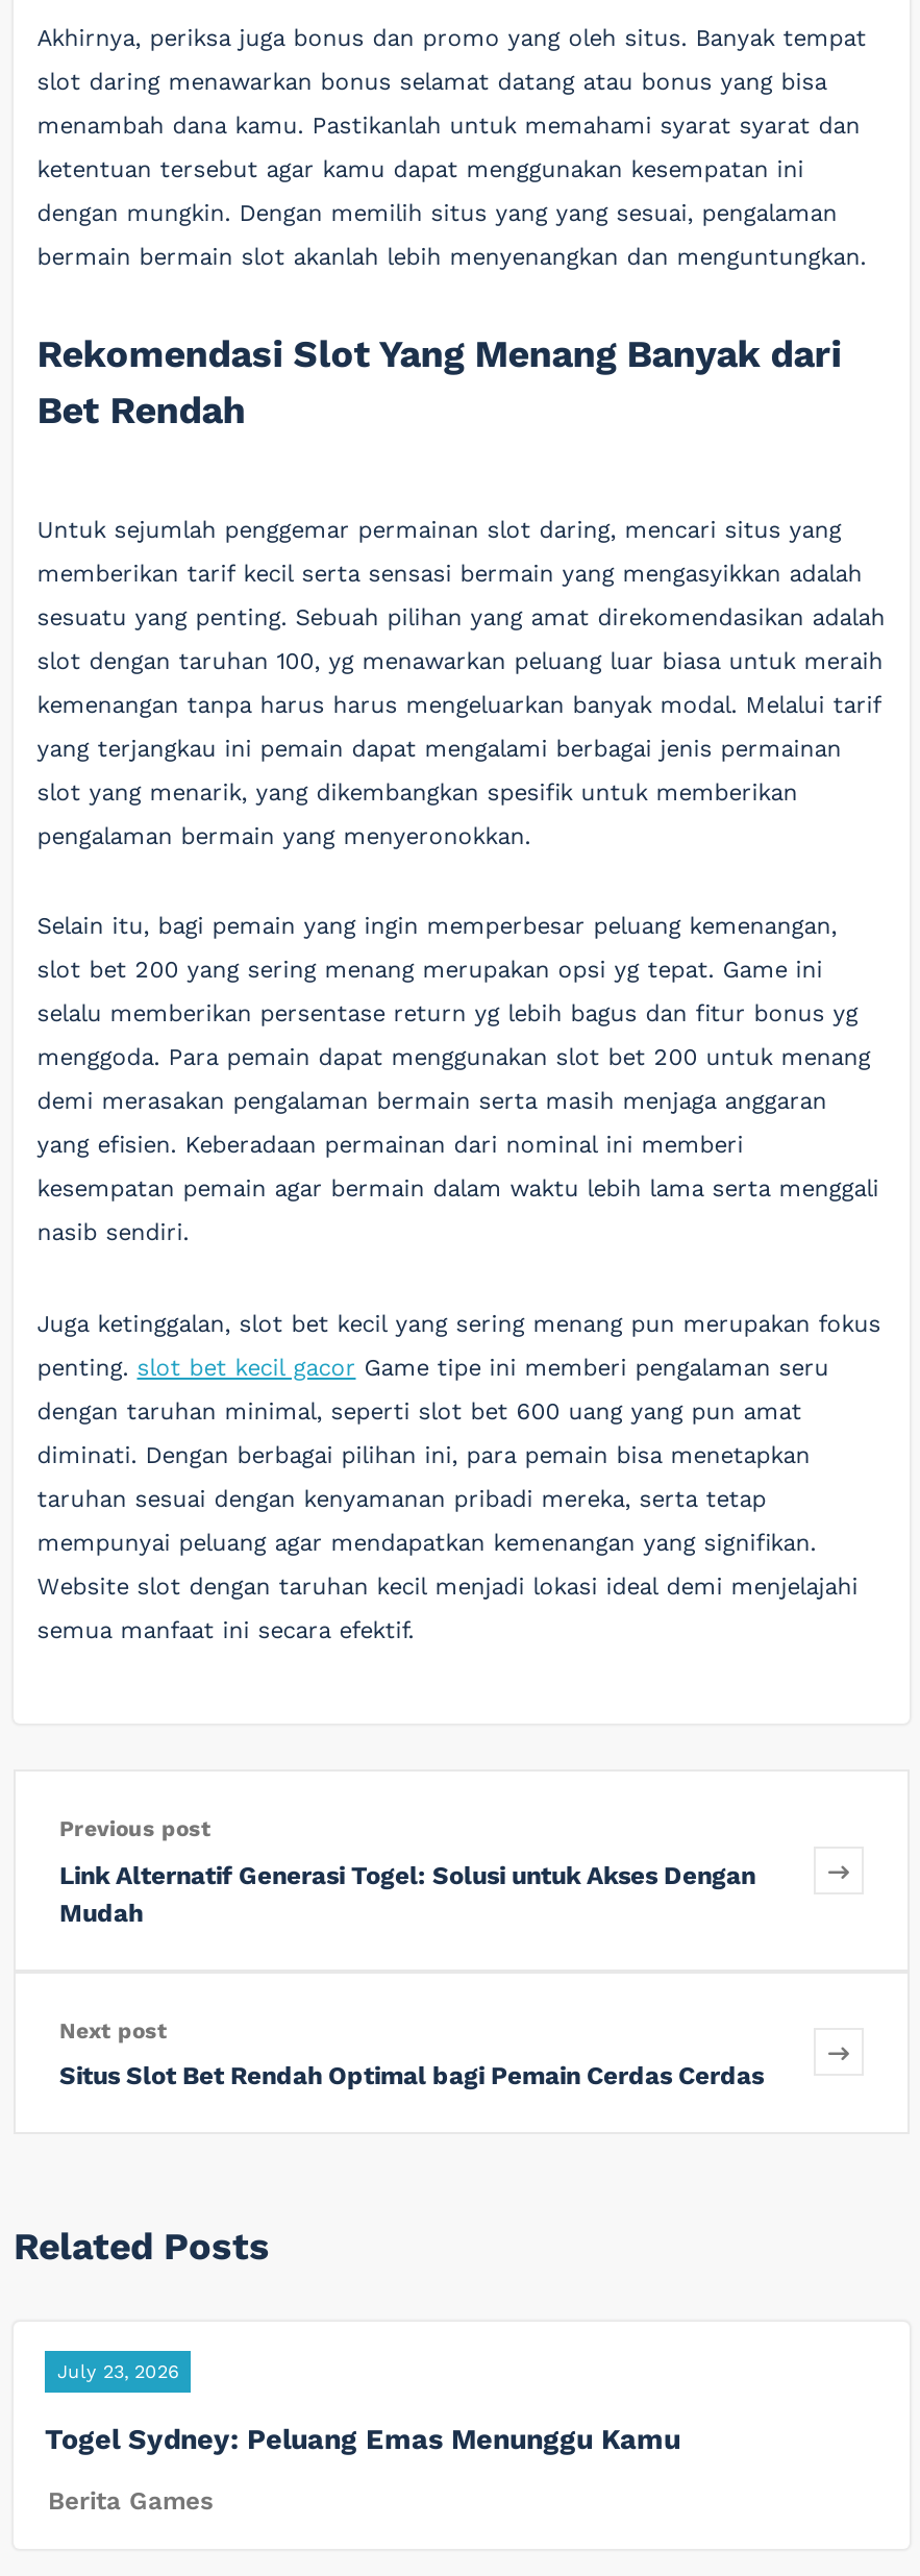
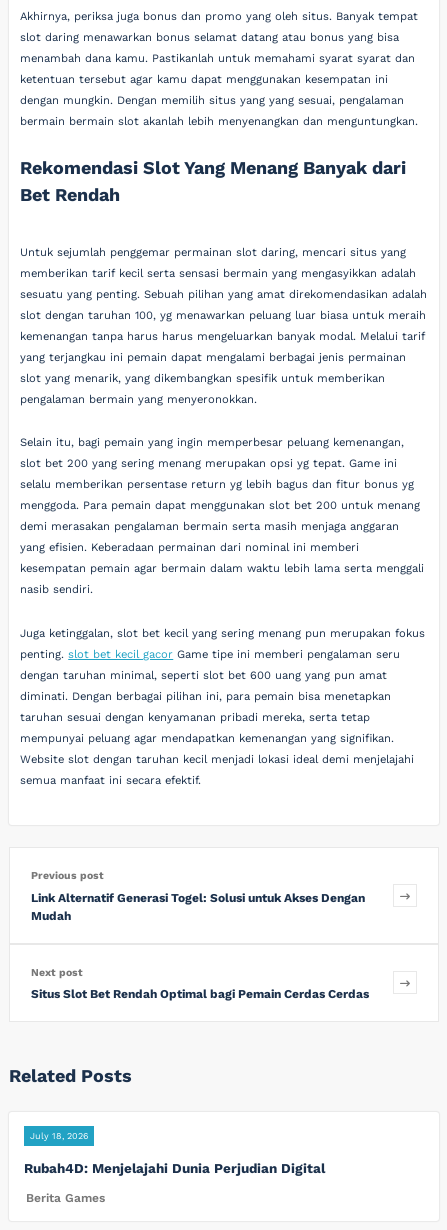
- July 23, 2026
+ July 18, 2026

- Togel Sydney: Peluang Emas Menunggu Kamu
+ Rubah4D: Menjelajahi Dunia Perjudian Digital
